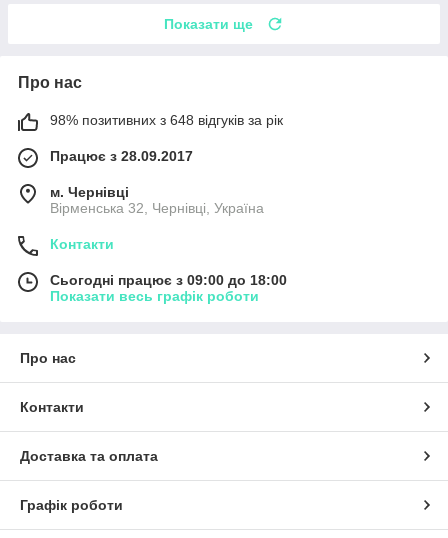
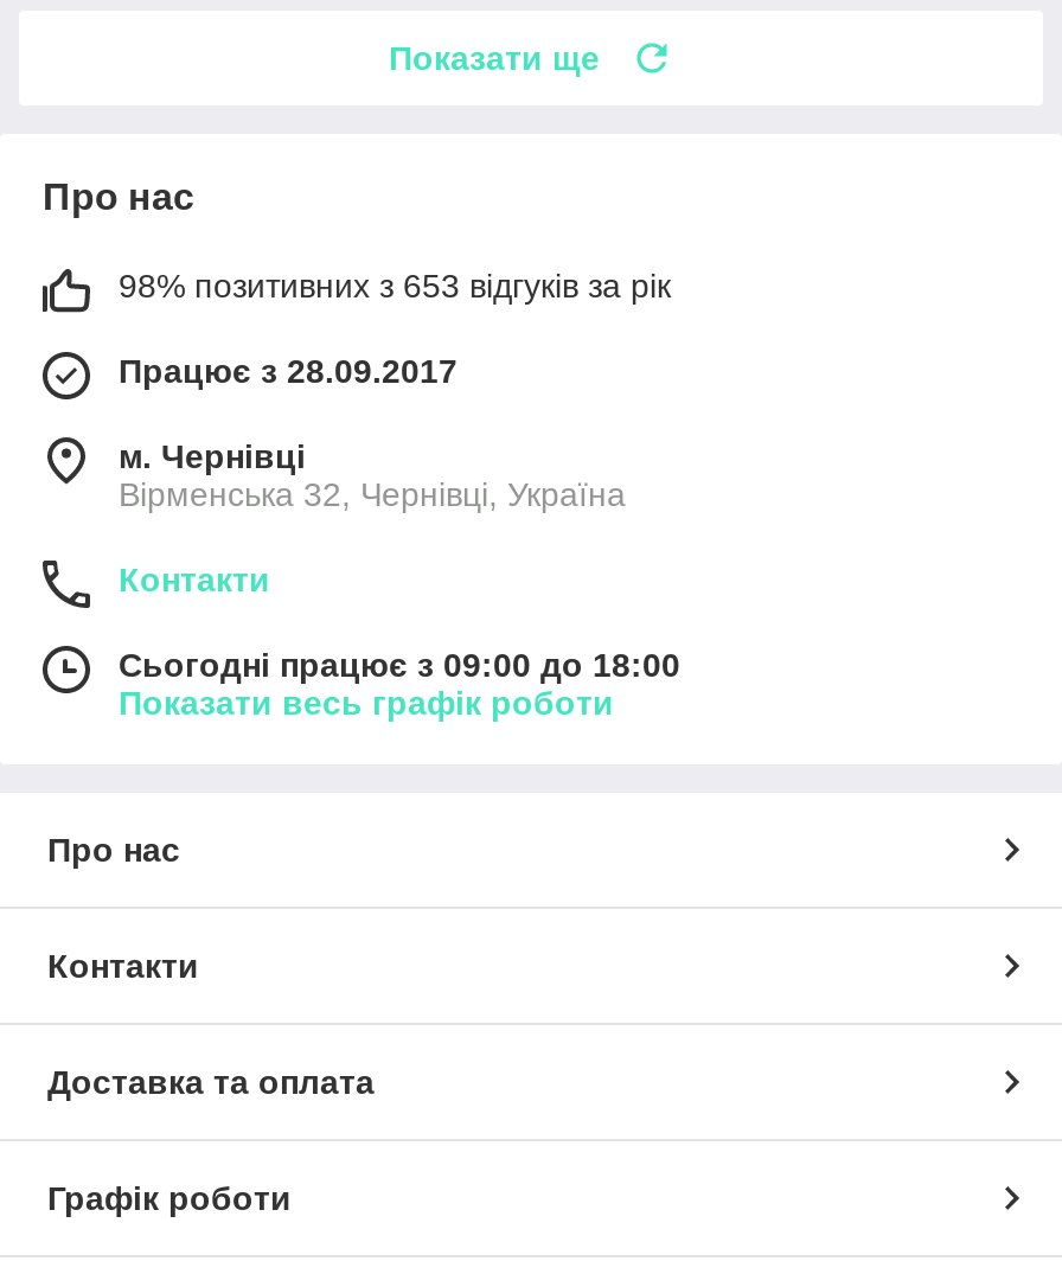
- 98% позитивних з 648 відгуків за рік
+ 98% позитивних з 653 відгуків за рік
